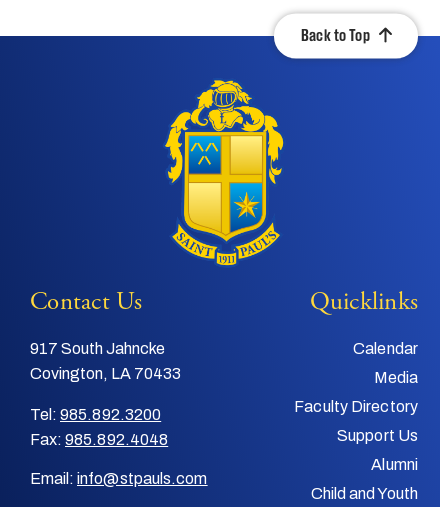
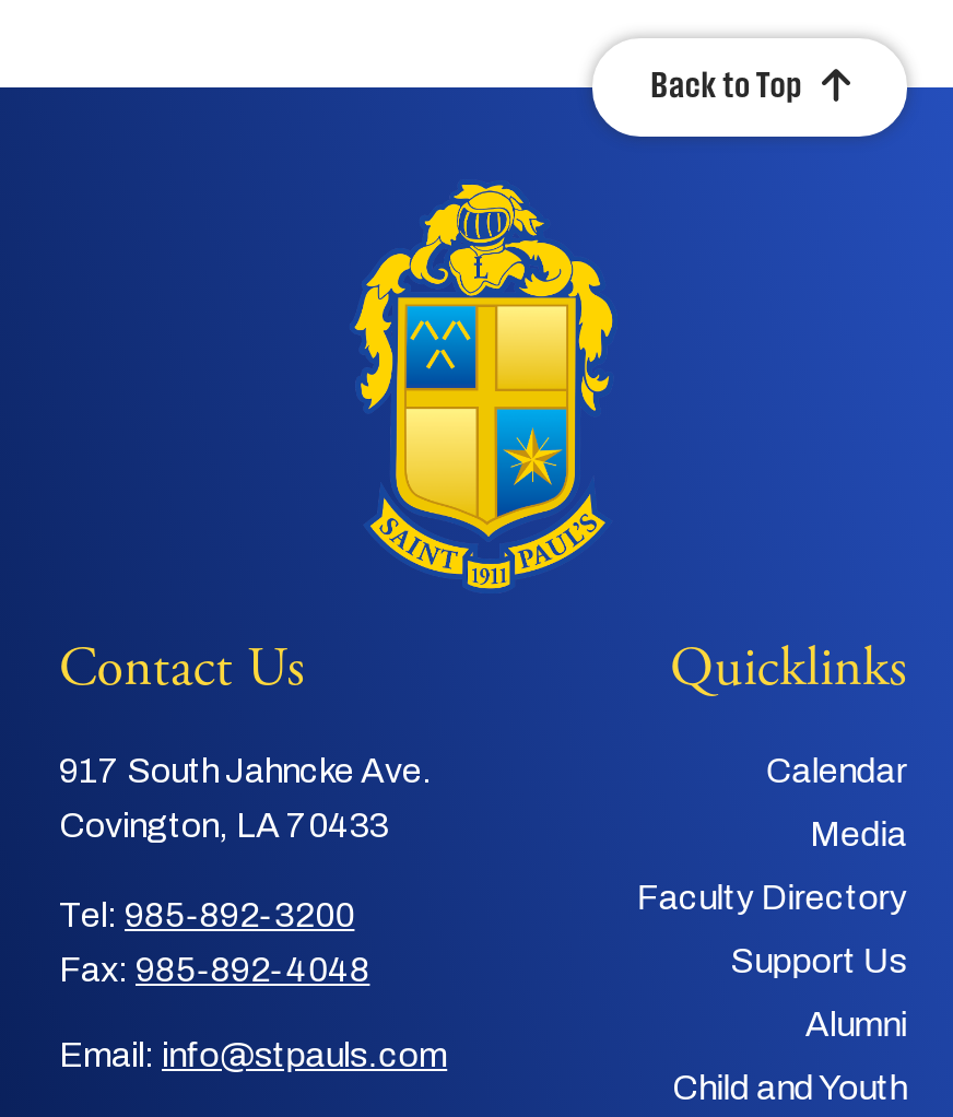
- 917 South Jahncke
+ 917 South Jahncke Ave.

- Tel: 985.892.3200
+ Tel: 985-892-3200

- Fax: 985.892.4048
+ Fax: 985-892-4048
